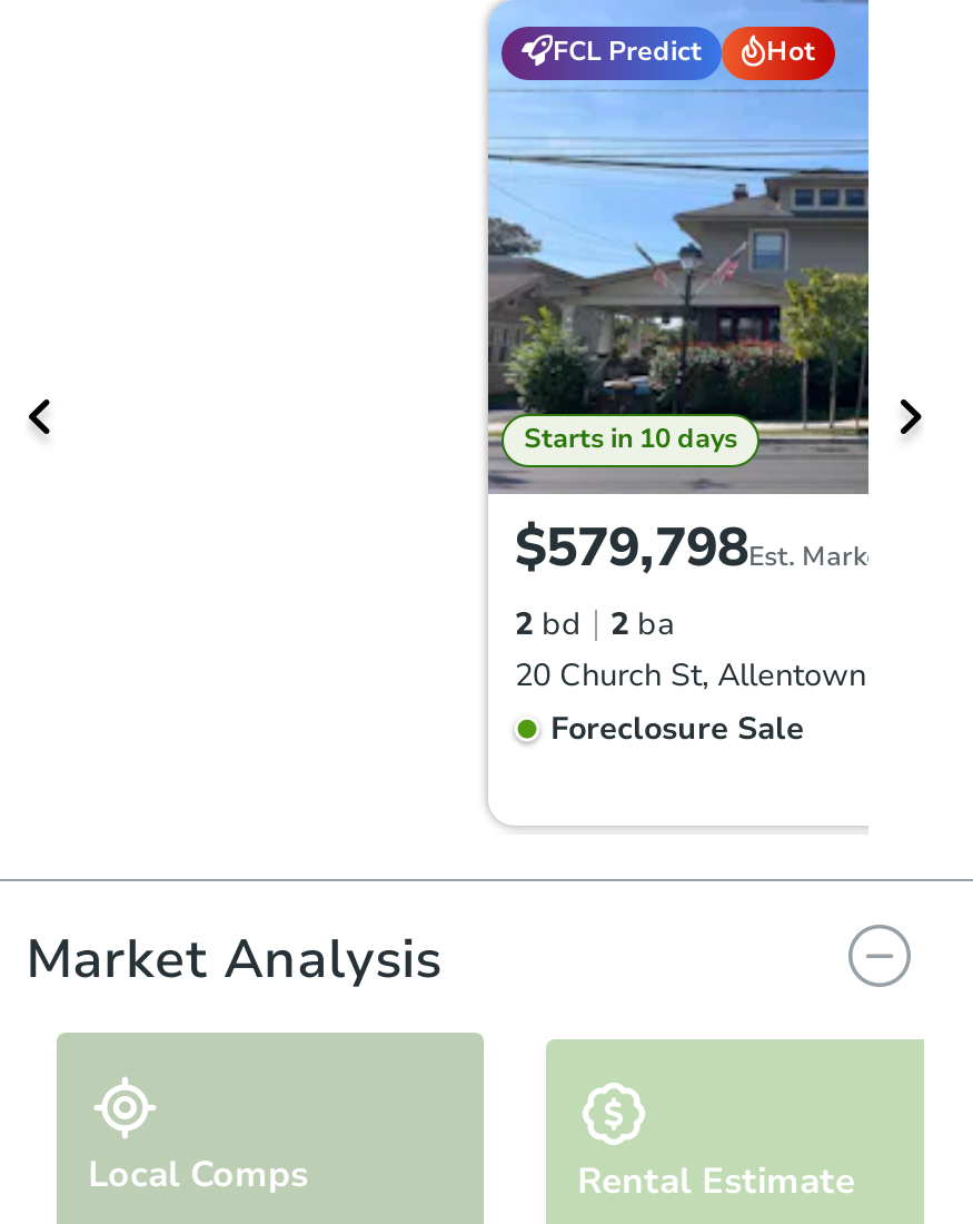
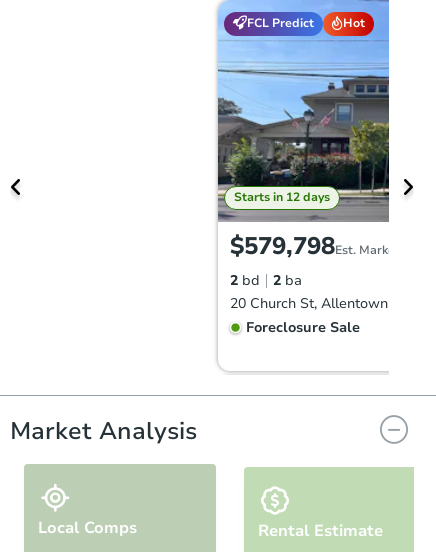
- Starts in 10 days
+ Starts in 12 days
